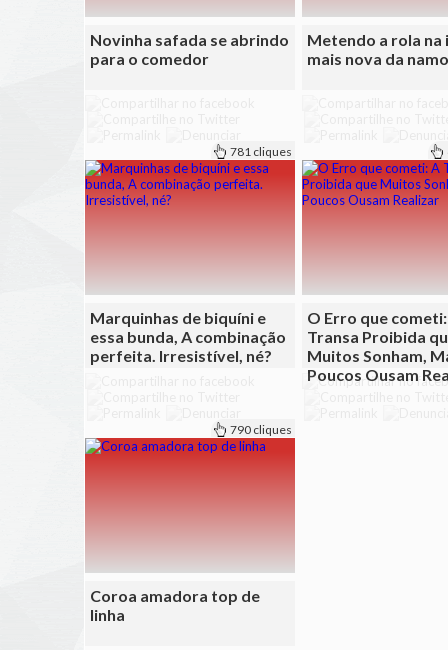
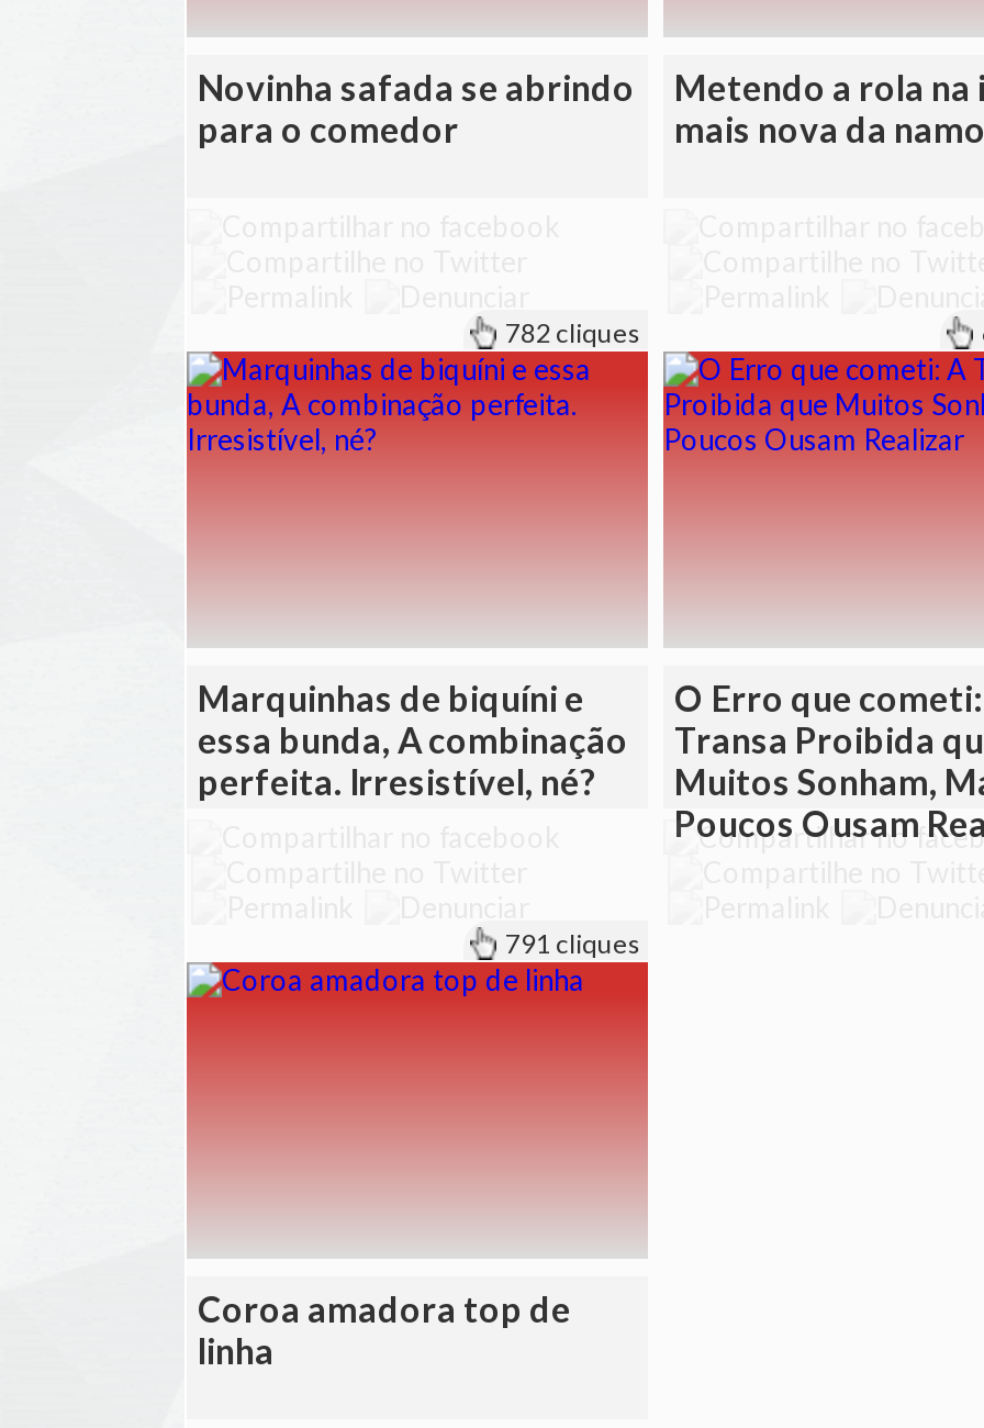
- 781 cliques
+ 782 cliques

- 790 cliques
+ 791 cliques
